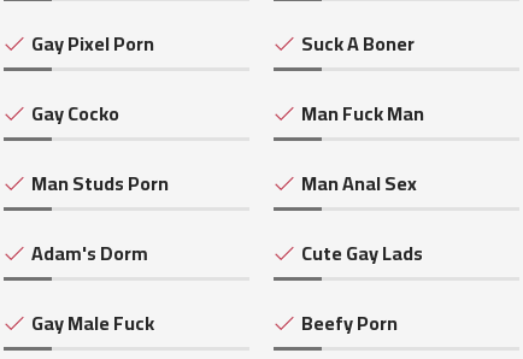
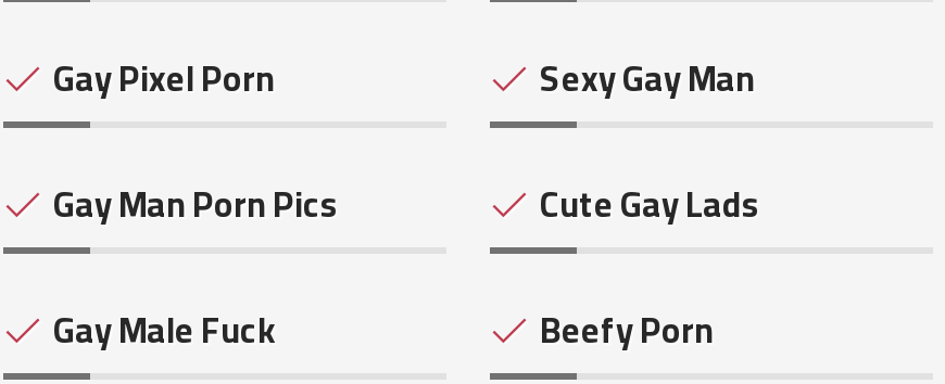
- Suck A Boner
- Gay Cocko
- Man Fuck Man
- Man Studs Porn
- Man Anal Sex
- Adam's Dorm
+ Sexy Gay Man
+ Gay Man Porn Pics
